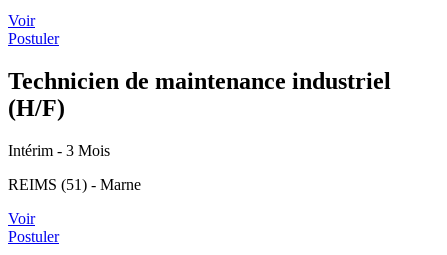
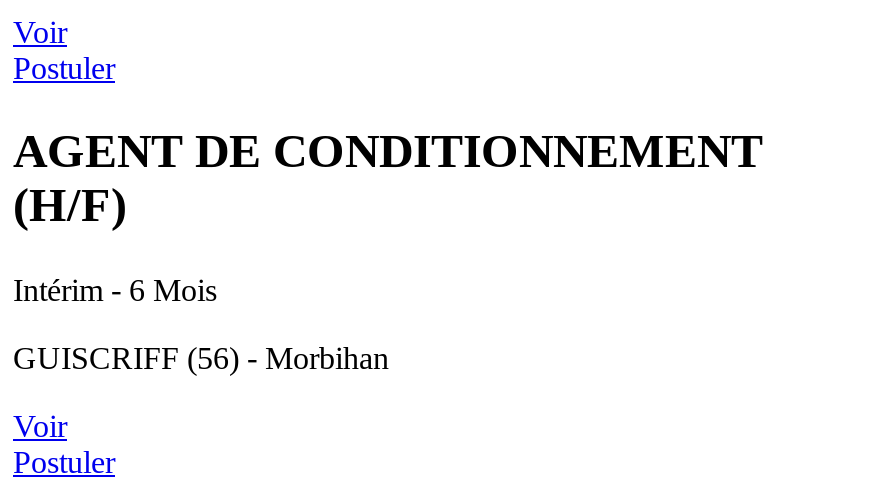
- Technicien de maintenance industriel
+ AGENT DE CONDITIONNEMENT

- Intérim - 3 Mois
+ Intérim - 6 Mois

- REIMS (51) - Marne
+ GUISCRIFF (56) - Morbihan
